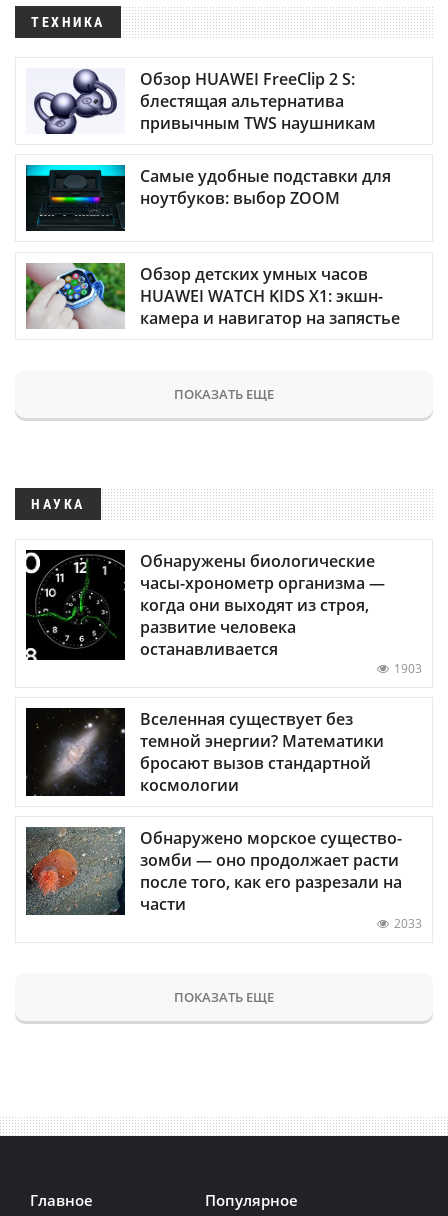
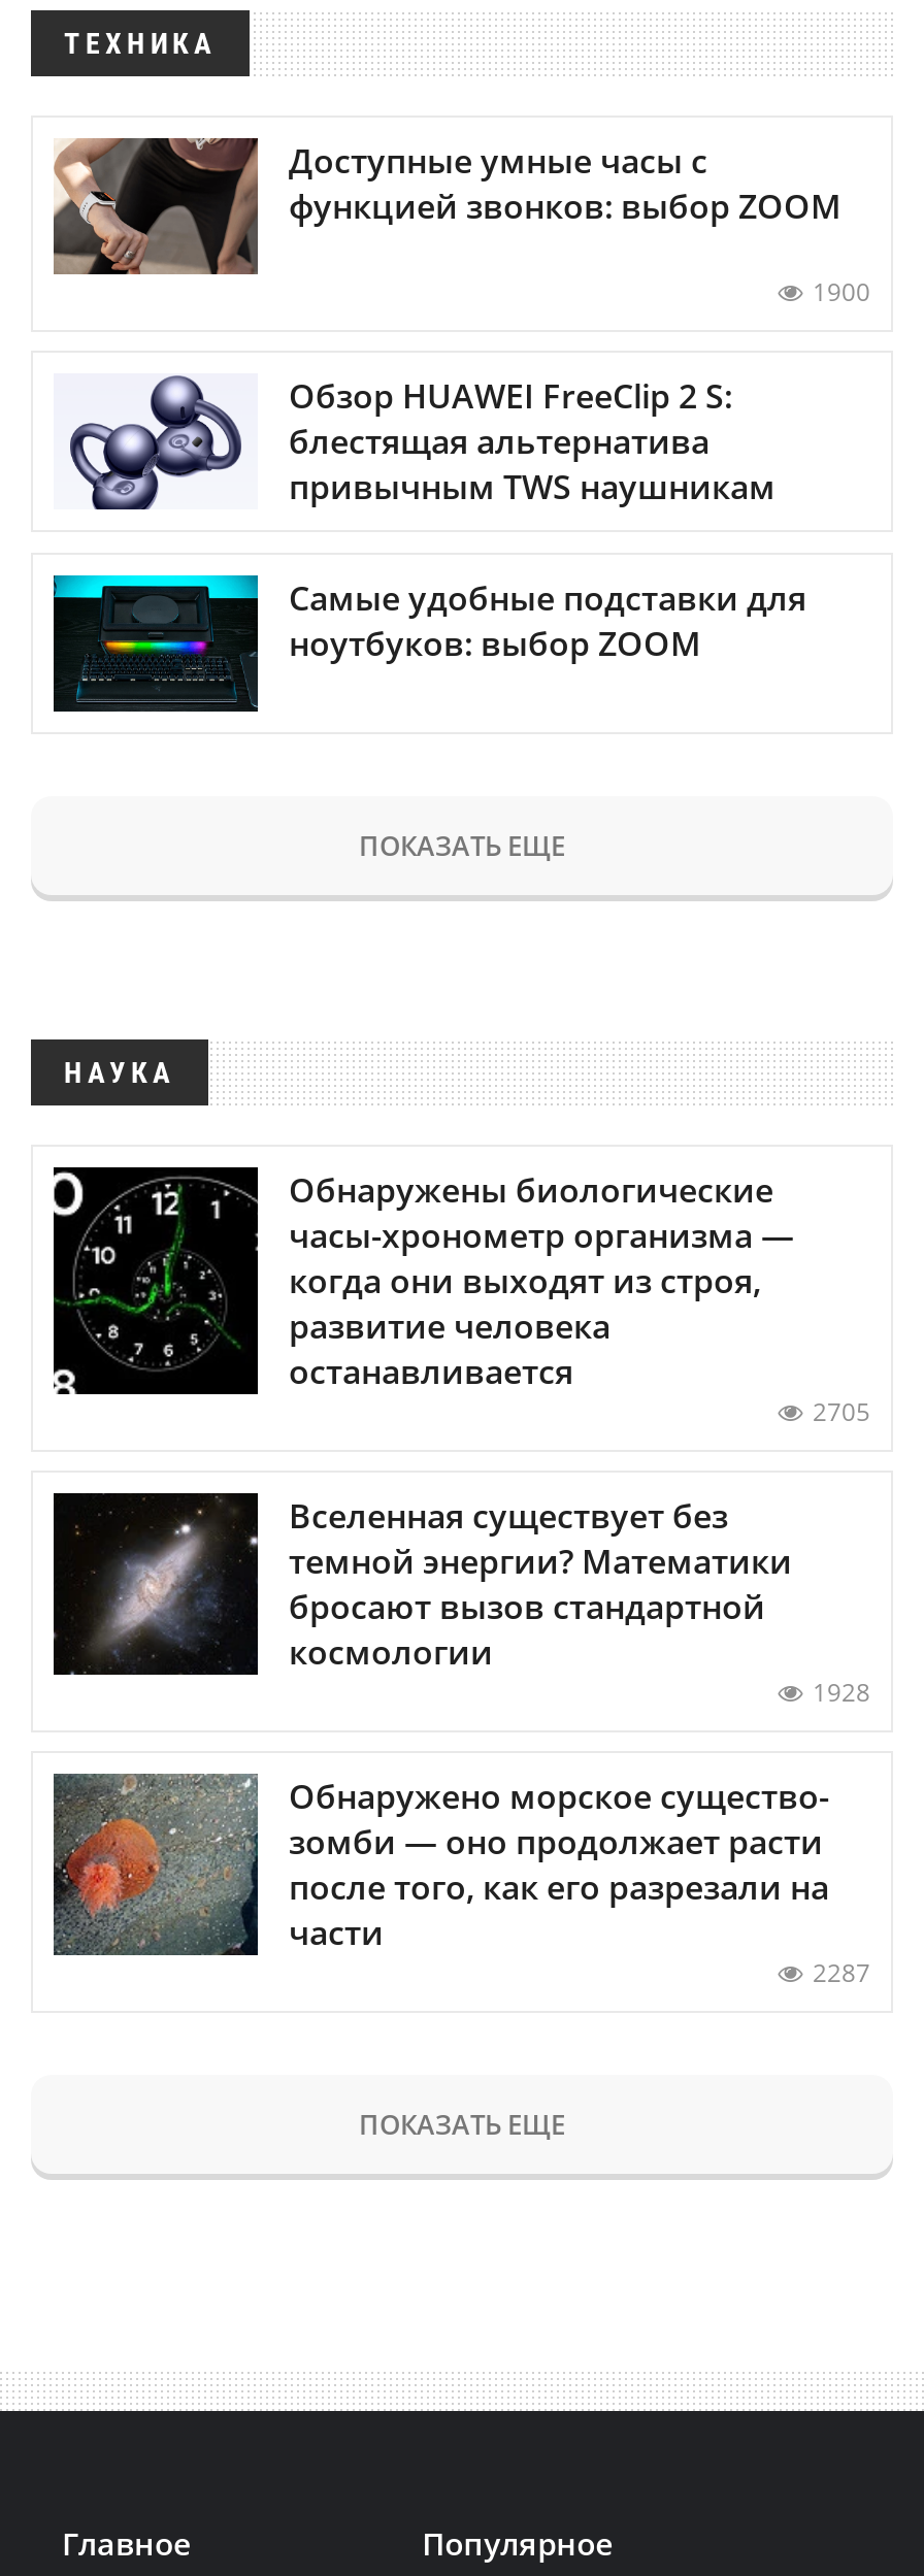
+ [image]
+ Доступные умные часы с
+ функцией звонков: выбор ZOOM
+ 1900

moved down: [image] | Обзор HUAWEI FreeClip 2 S: | блестящая альтернатива | привычным TWS наушникам | Самые удобные подставки для | ноутбуков: выбор ZOOM

- [image]
- Обзор детских умных часов
- HUAWEI WATCH KIDS X1: экшн-
- камера и навигатор на запястье

- 1903
+ 2705

+ 1928

- 2033
+ 2287
